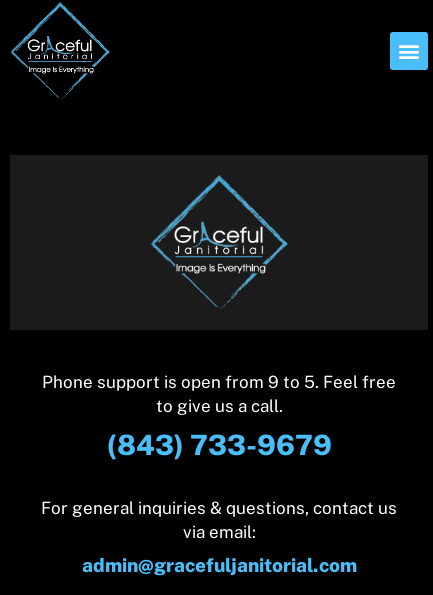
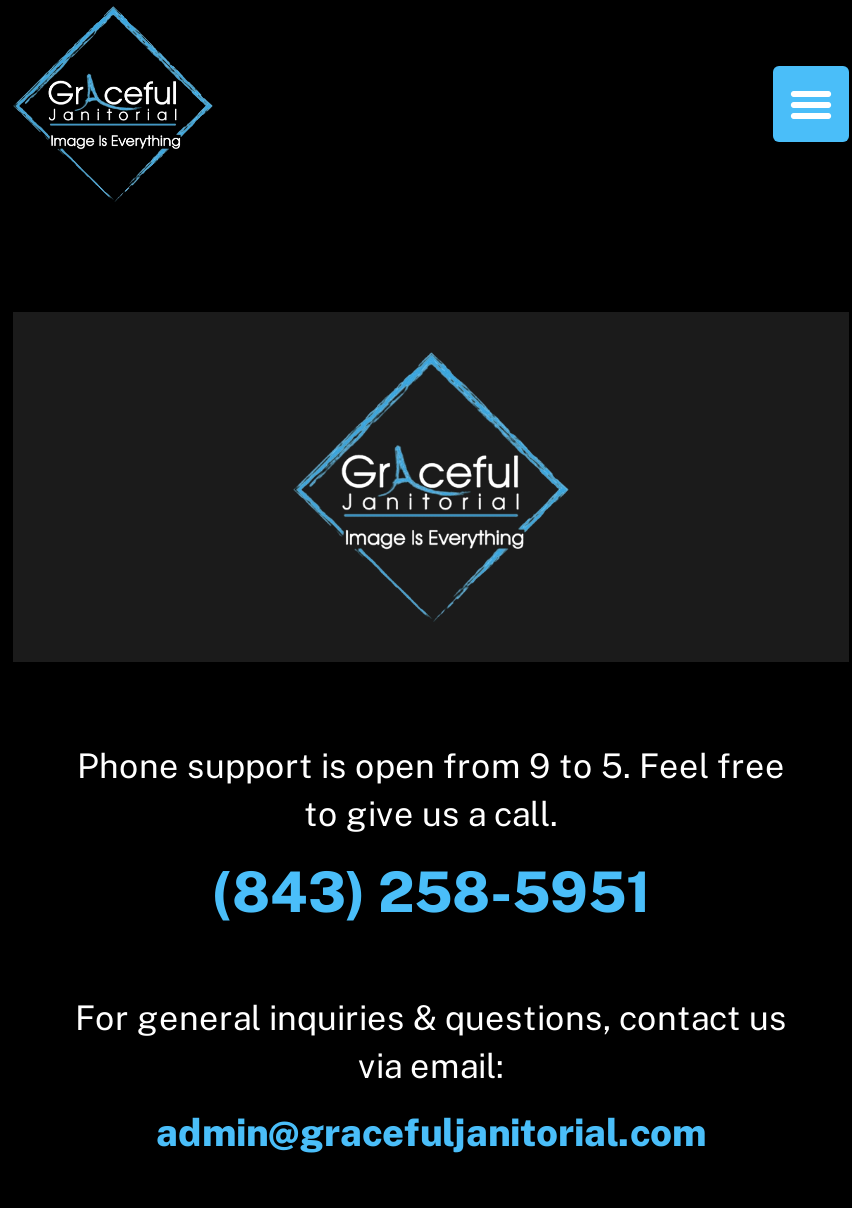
- (843) 733-9679
+ (843) 258-5951
